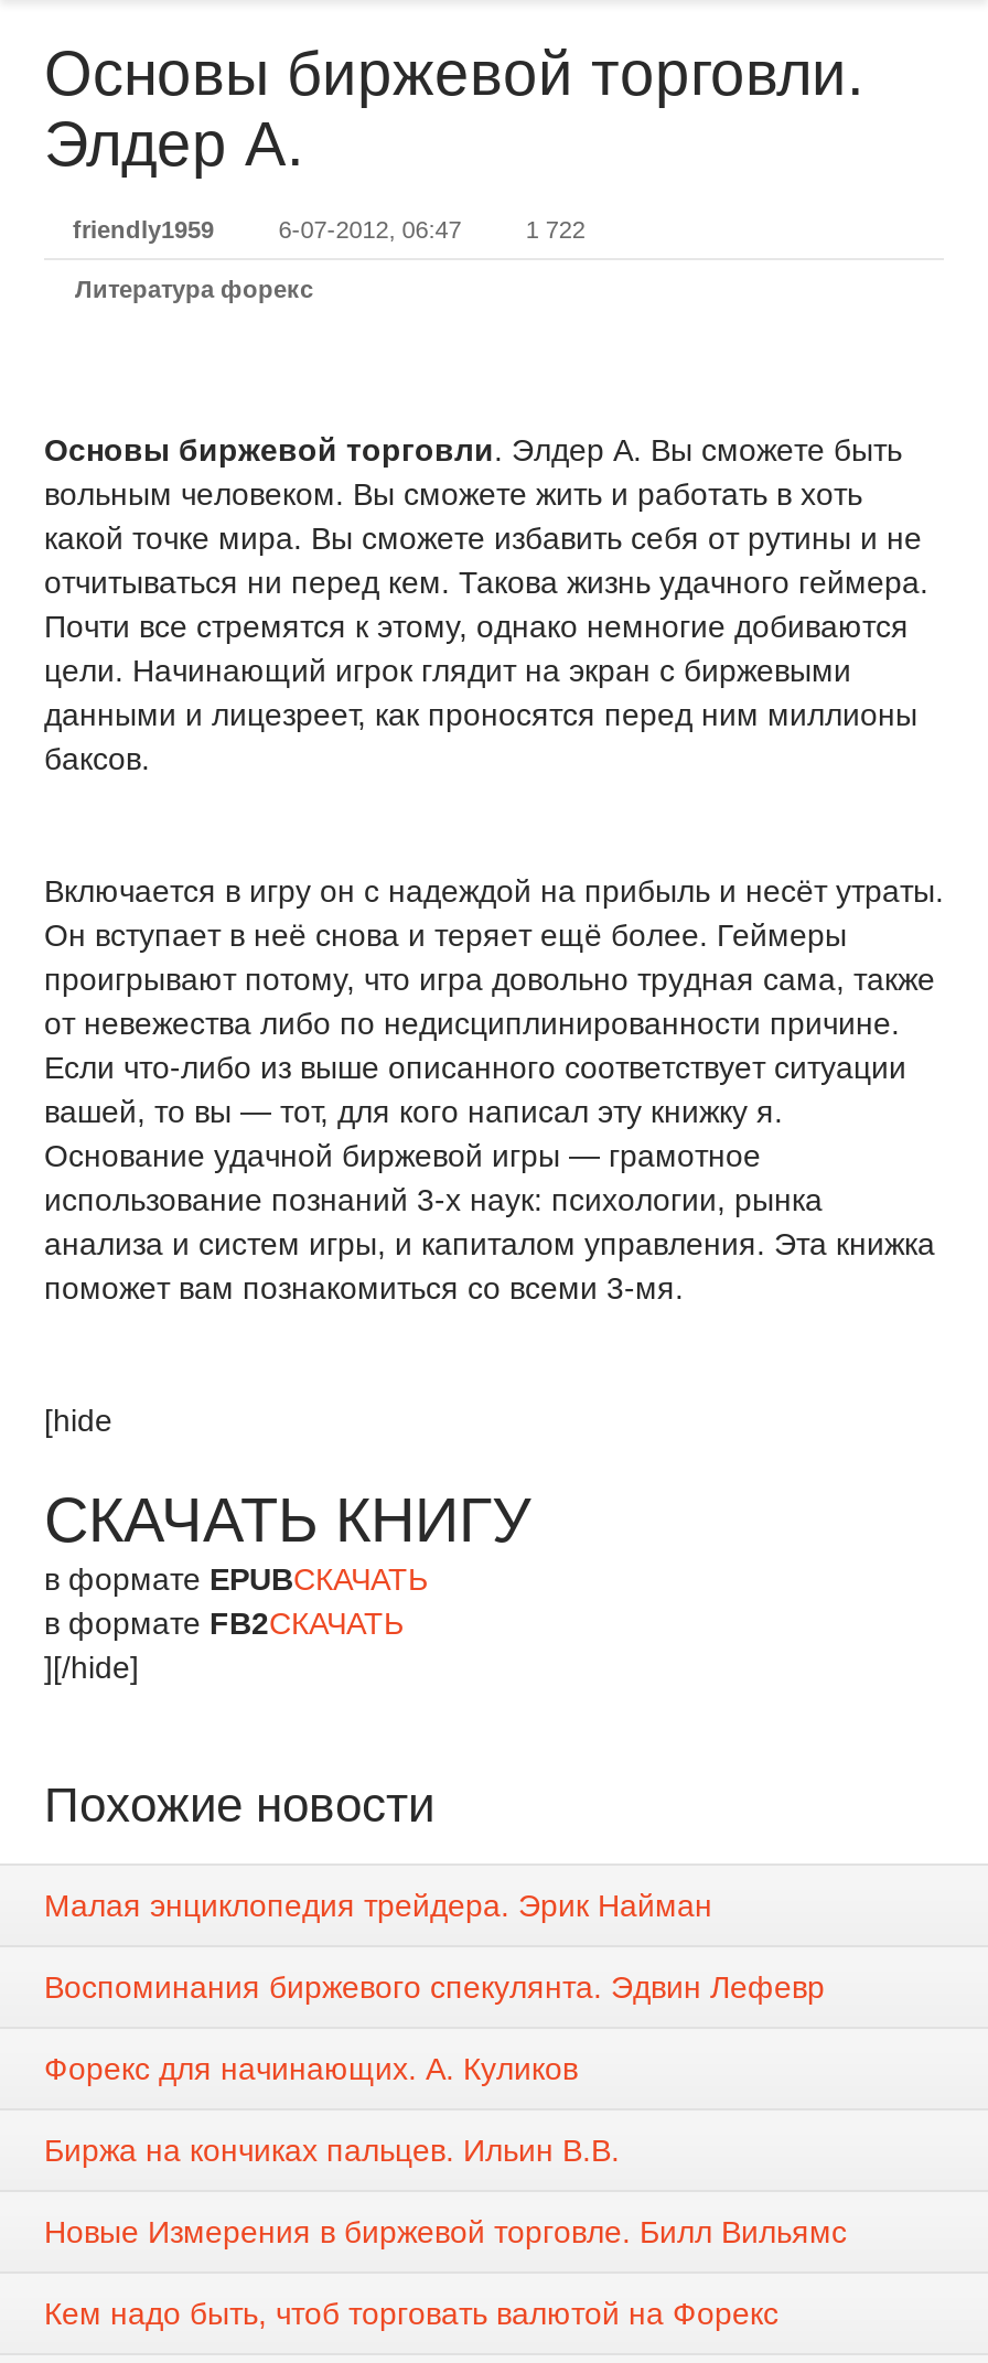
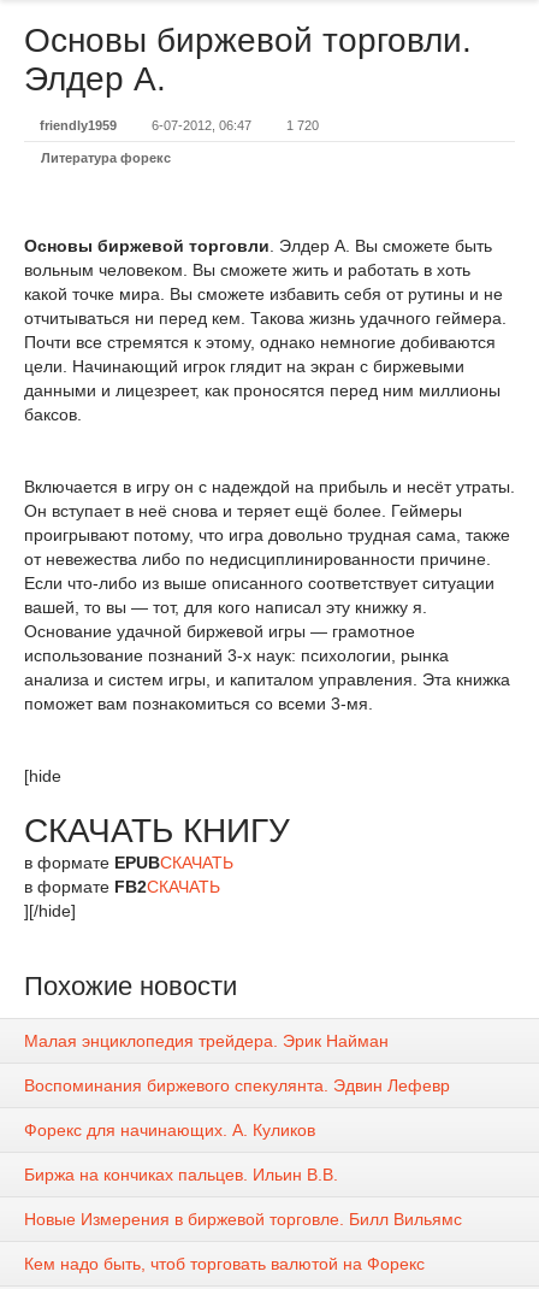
- 1 722
+ 1 720
